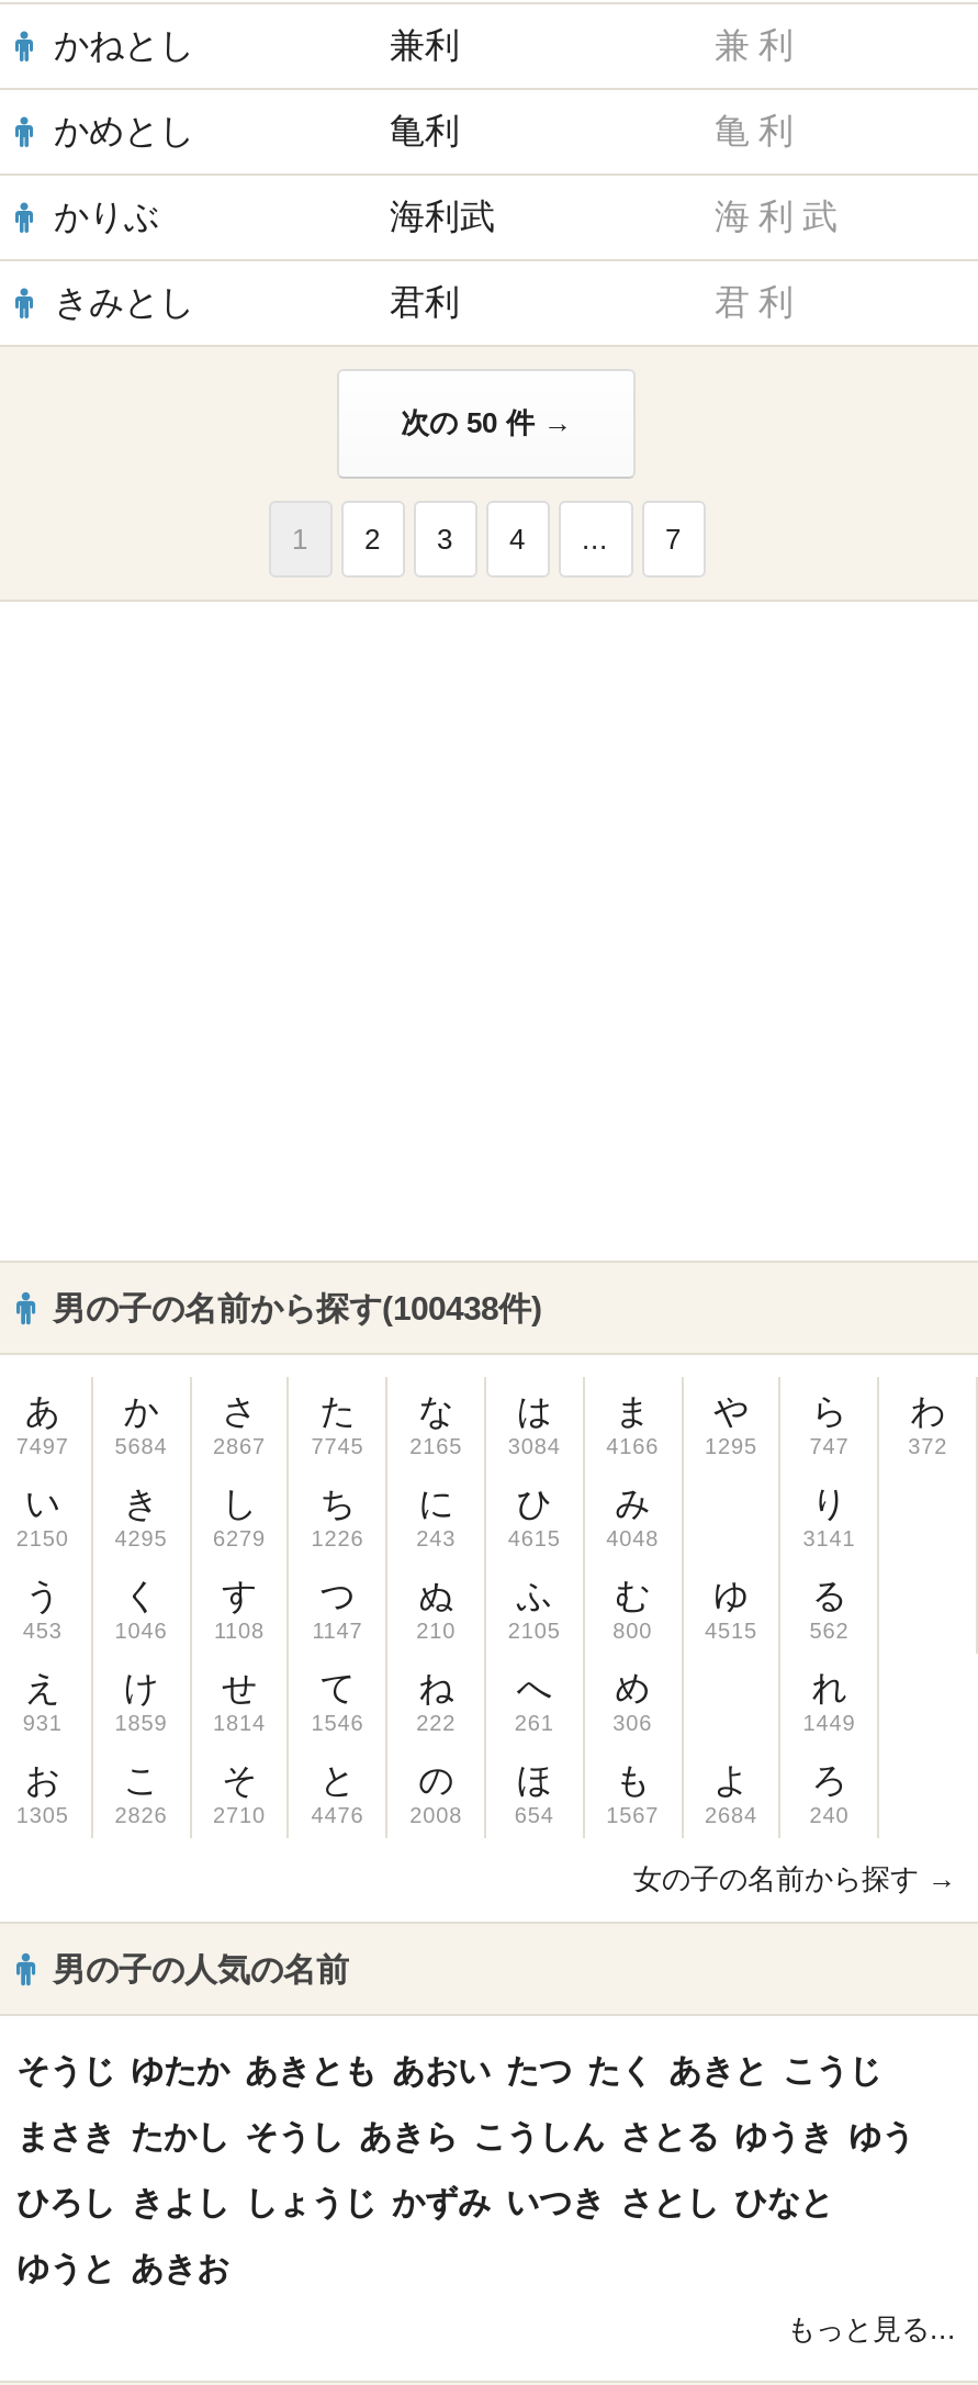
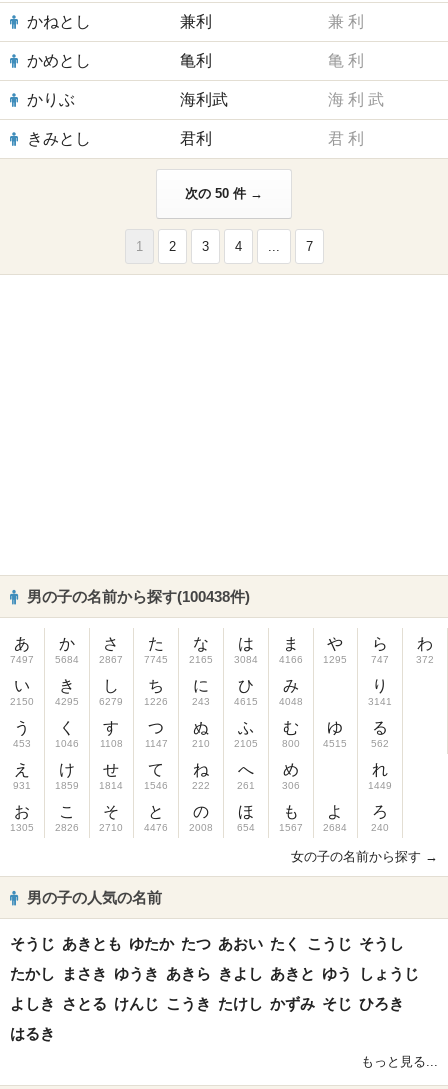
- そうじ ゆたか あきとも あおい たつ たく あきと こうじ
+ そうじ あきとも ゆたか たつ あおい たく こうじ そうし

- まさき たかし そうし あきら こうしん さとる ゆうき ゆう
+ たかし まさき ゆうき あきら きよし あきと ゆう しょうじ

- ひろし きよし しょうじ かずみ いつき さとし ひなと
+ よしき さとる けんじ こうき たけし かずみ そじ ひろき

- ゆうと あきお
+ はるき
